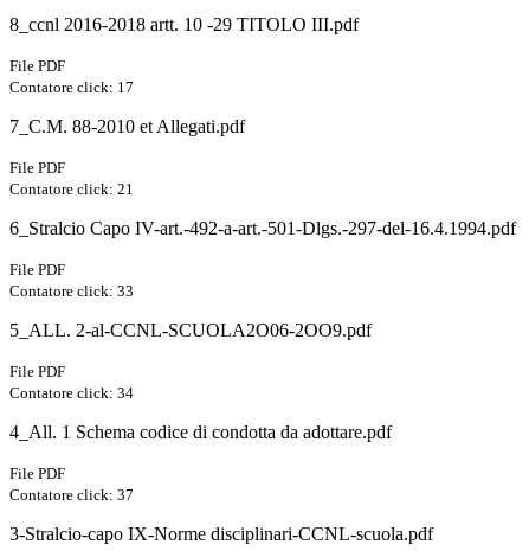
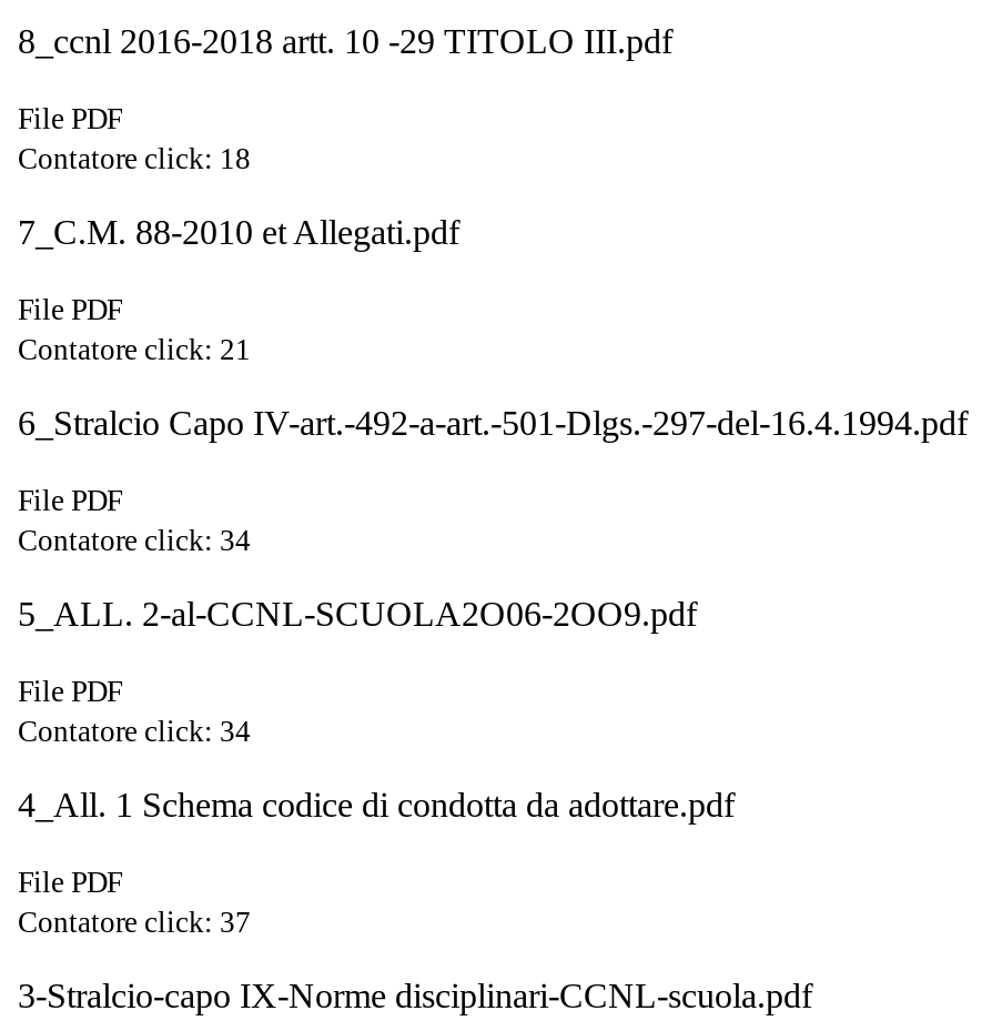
- Contatore click: 17
+ Contatore click: 18

- Contatore click: 33
+ Contatore click: 34
